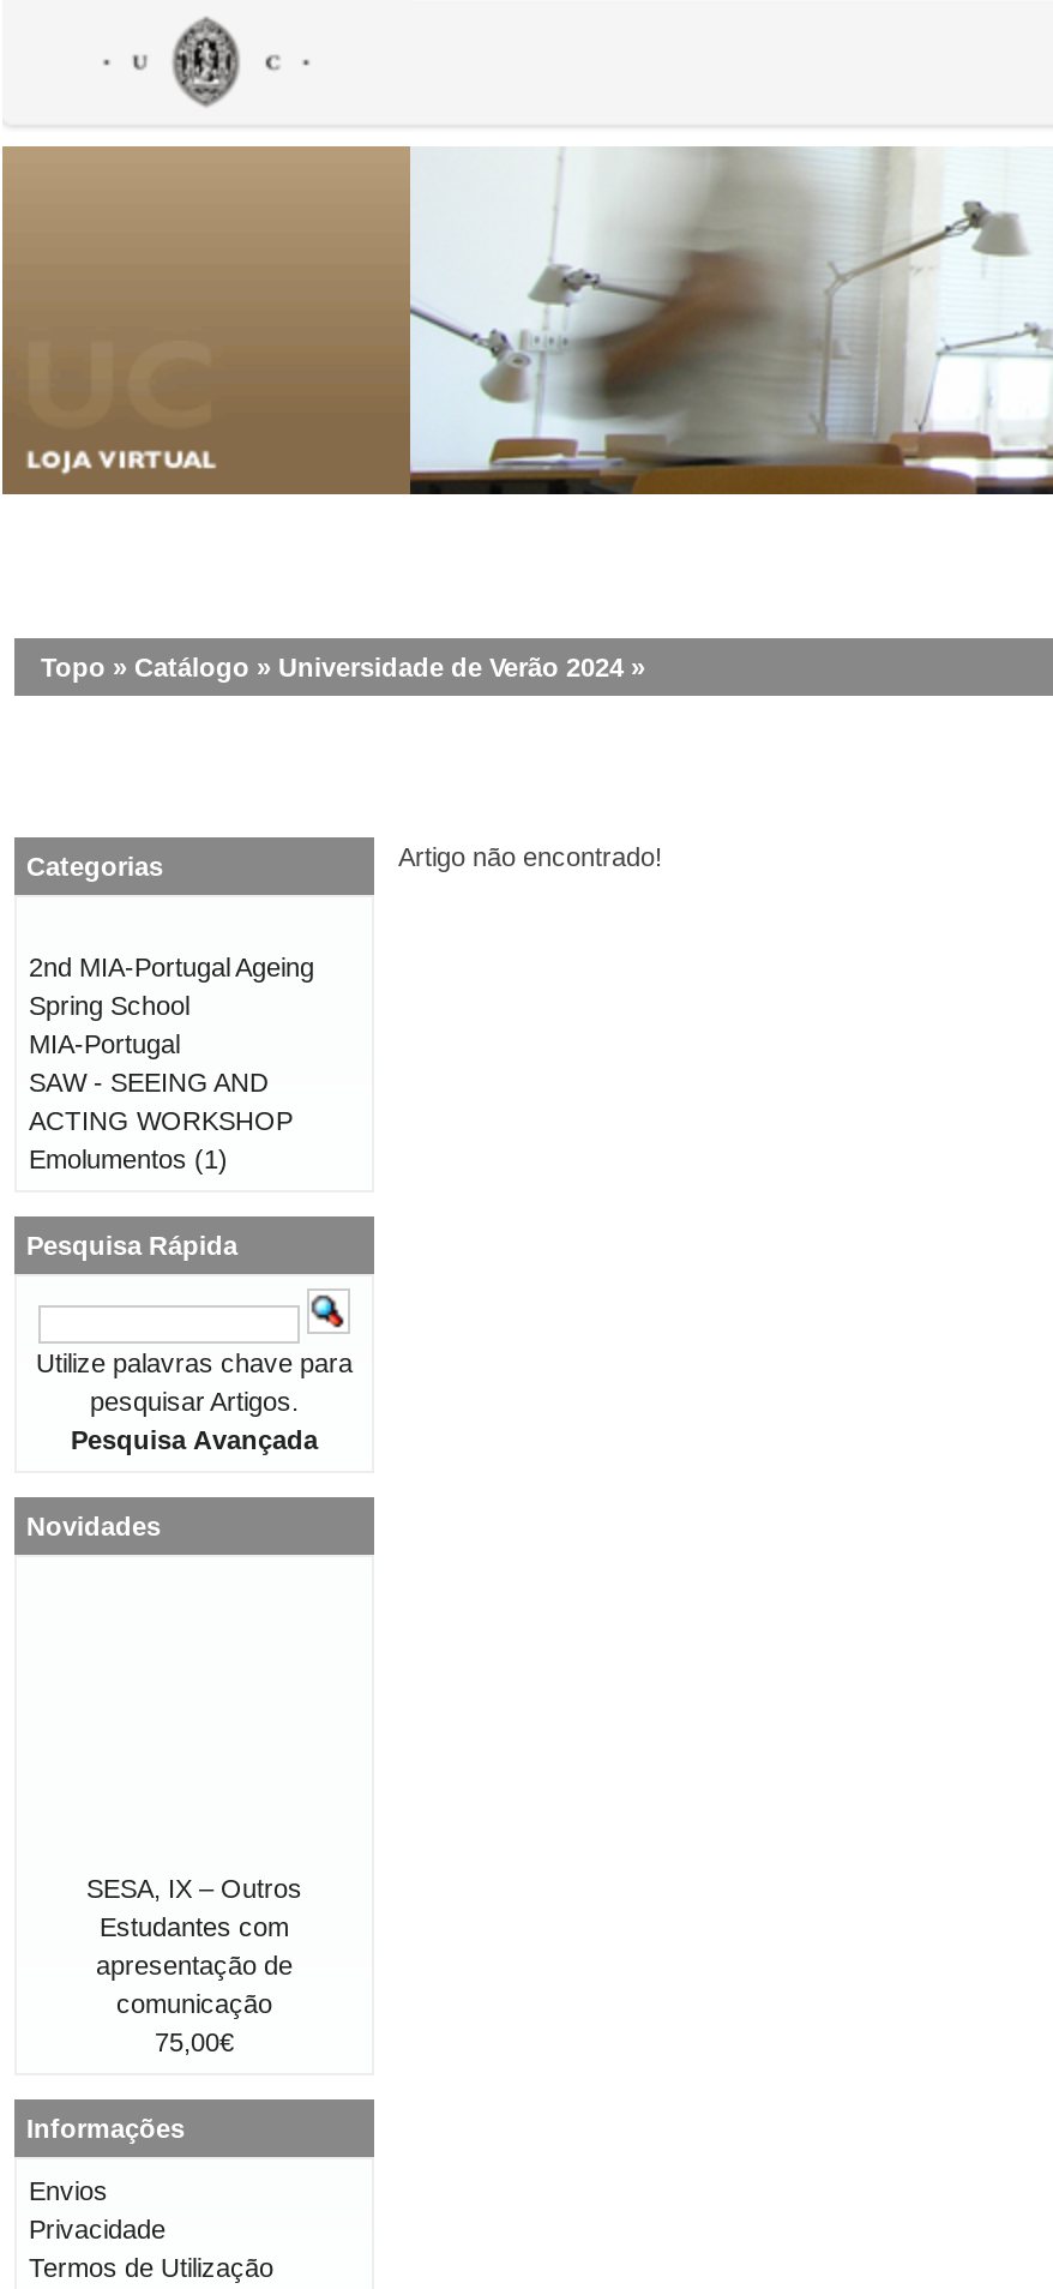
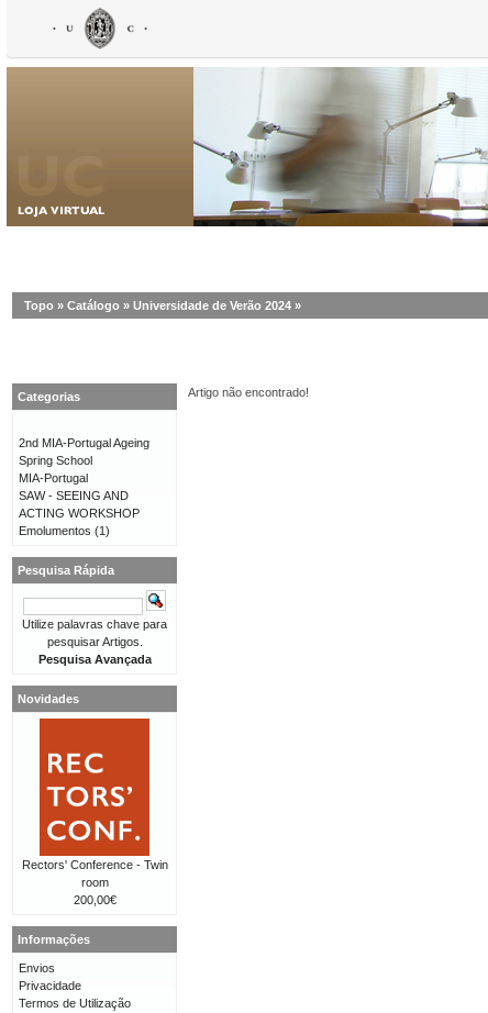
+ [image]

- SESA, IX – Outros
- Estudantes com
- apresentação de
- comunicação
- 75,00€
+ Rectors' Conference - Twin
+ room
+ 200,00€
